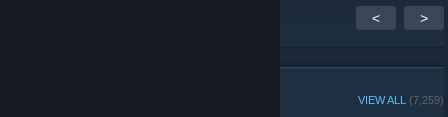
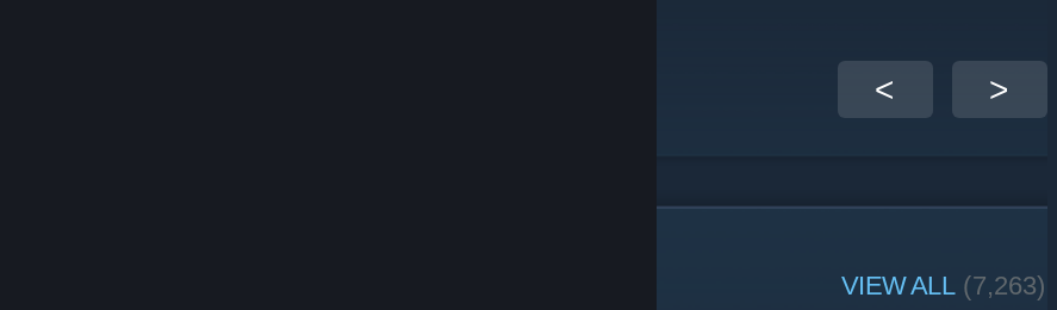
- VIEW ALL (7,259)
+ VIEW ALL (7,263)
